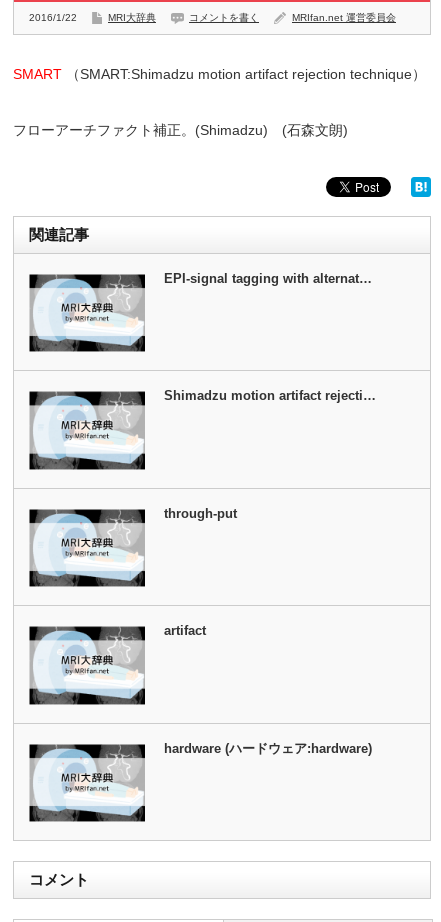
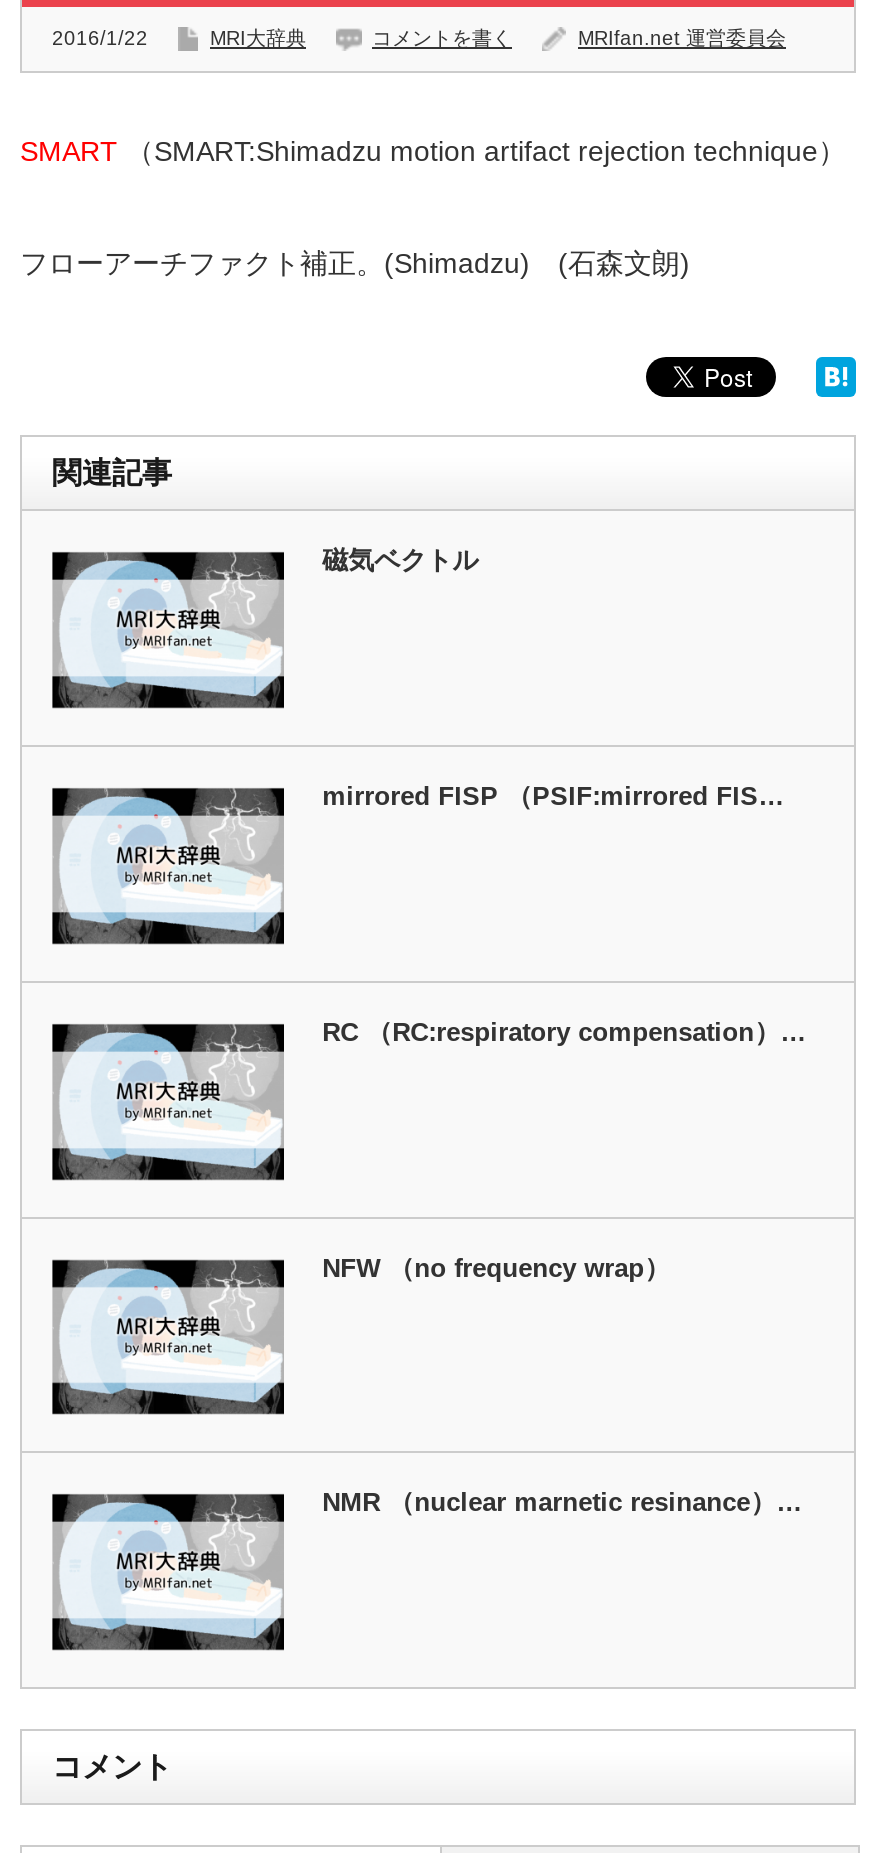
- EPI-signal tagging with alternat…
+ 磁気ベクトル

- Shimadzu motion artifact rejecti…
+ mirrored FISP （PSIF:mirrored FIS…

- through-put
+ RC （RC:respiratory compensation）…

- artifact
+ NFW （no frequency wrap）

- hardware (ハードウェア:hardware)
+ NMR （nuclear marnetic resinance）…
